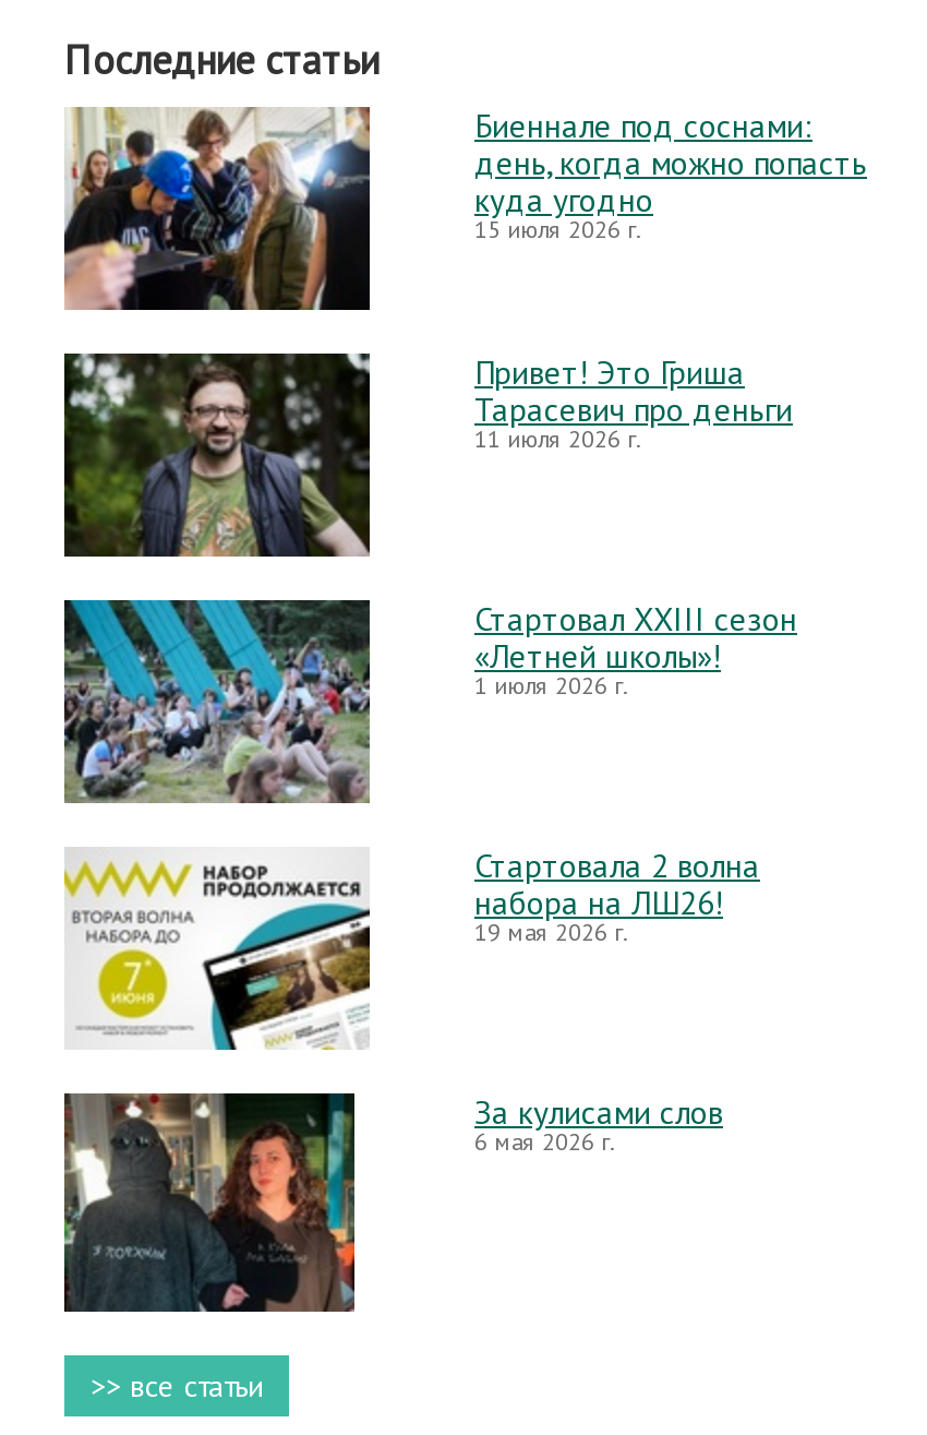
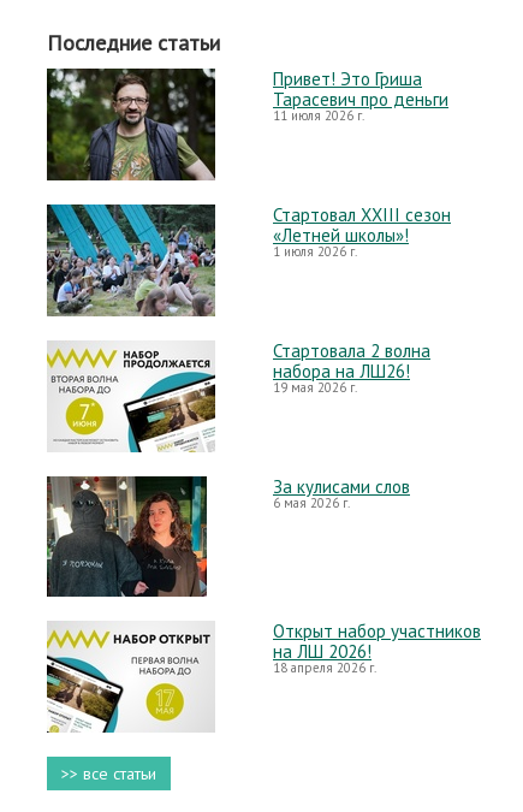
- [image]

- Биеннале под соснами:
- день, когда можно попасть
- куда угодно
- 15 июля 2026 г.

moved up: Привет! Это Гриша | Тарасевич про деньги | 11 июля 2026 г. | ... | За кулисами слов | 6 мая 2026 г.

moved up: [image]

+ [image]

+ Открыт набор участников
+ на ЛШ 2026!
+ 18 апреля 2026 г.
